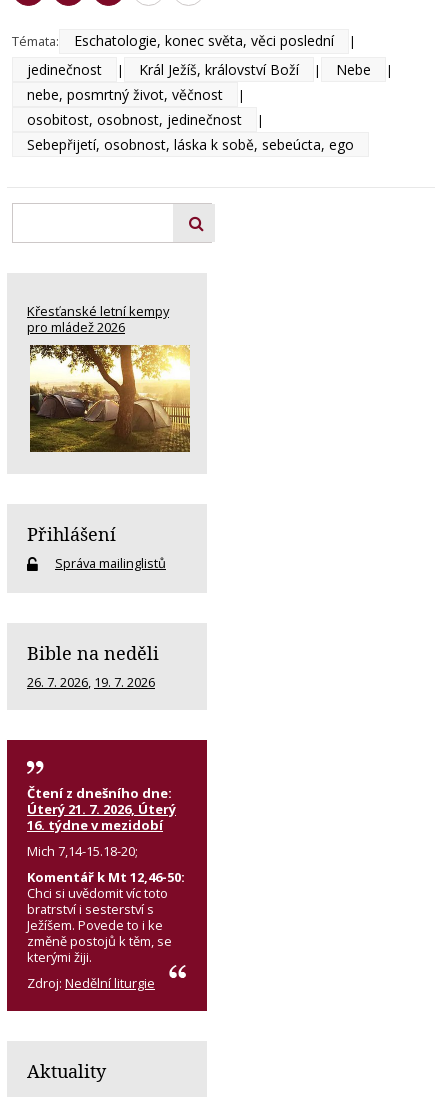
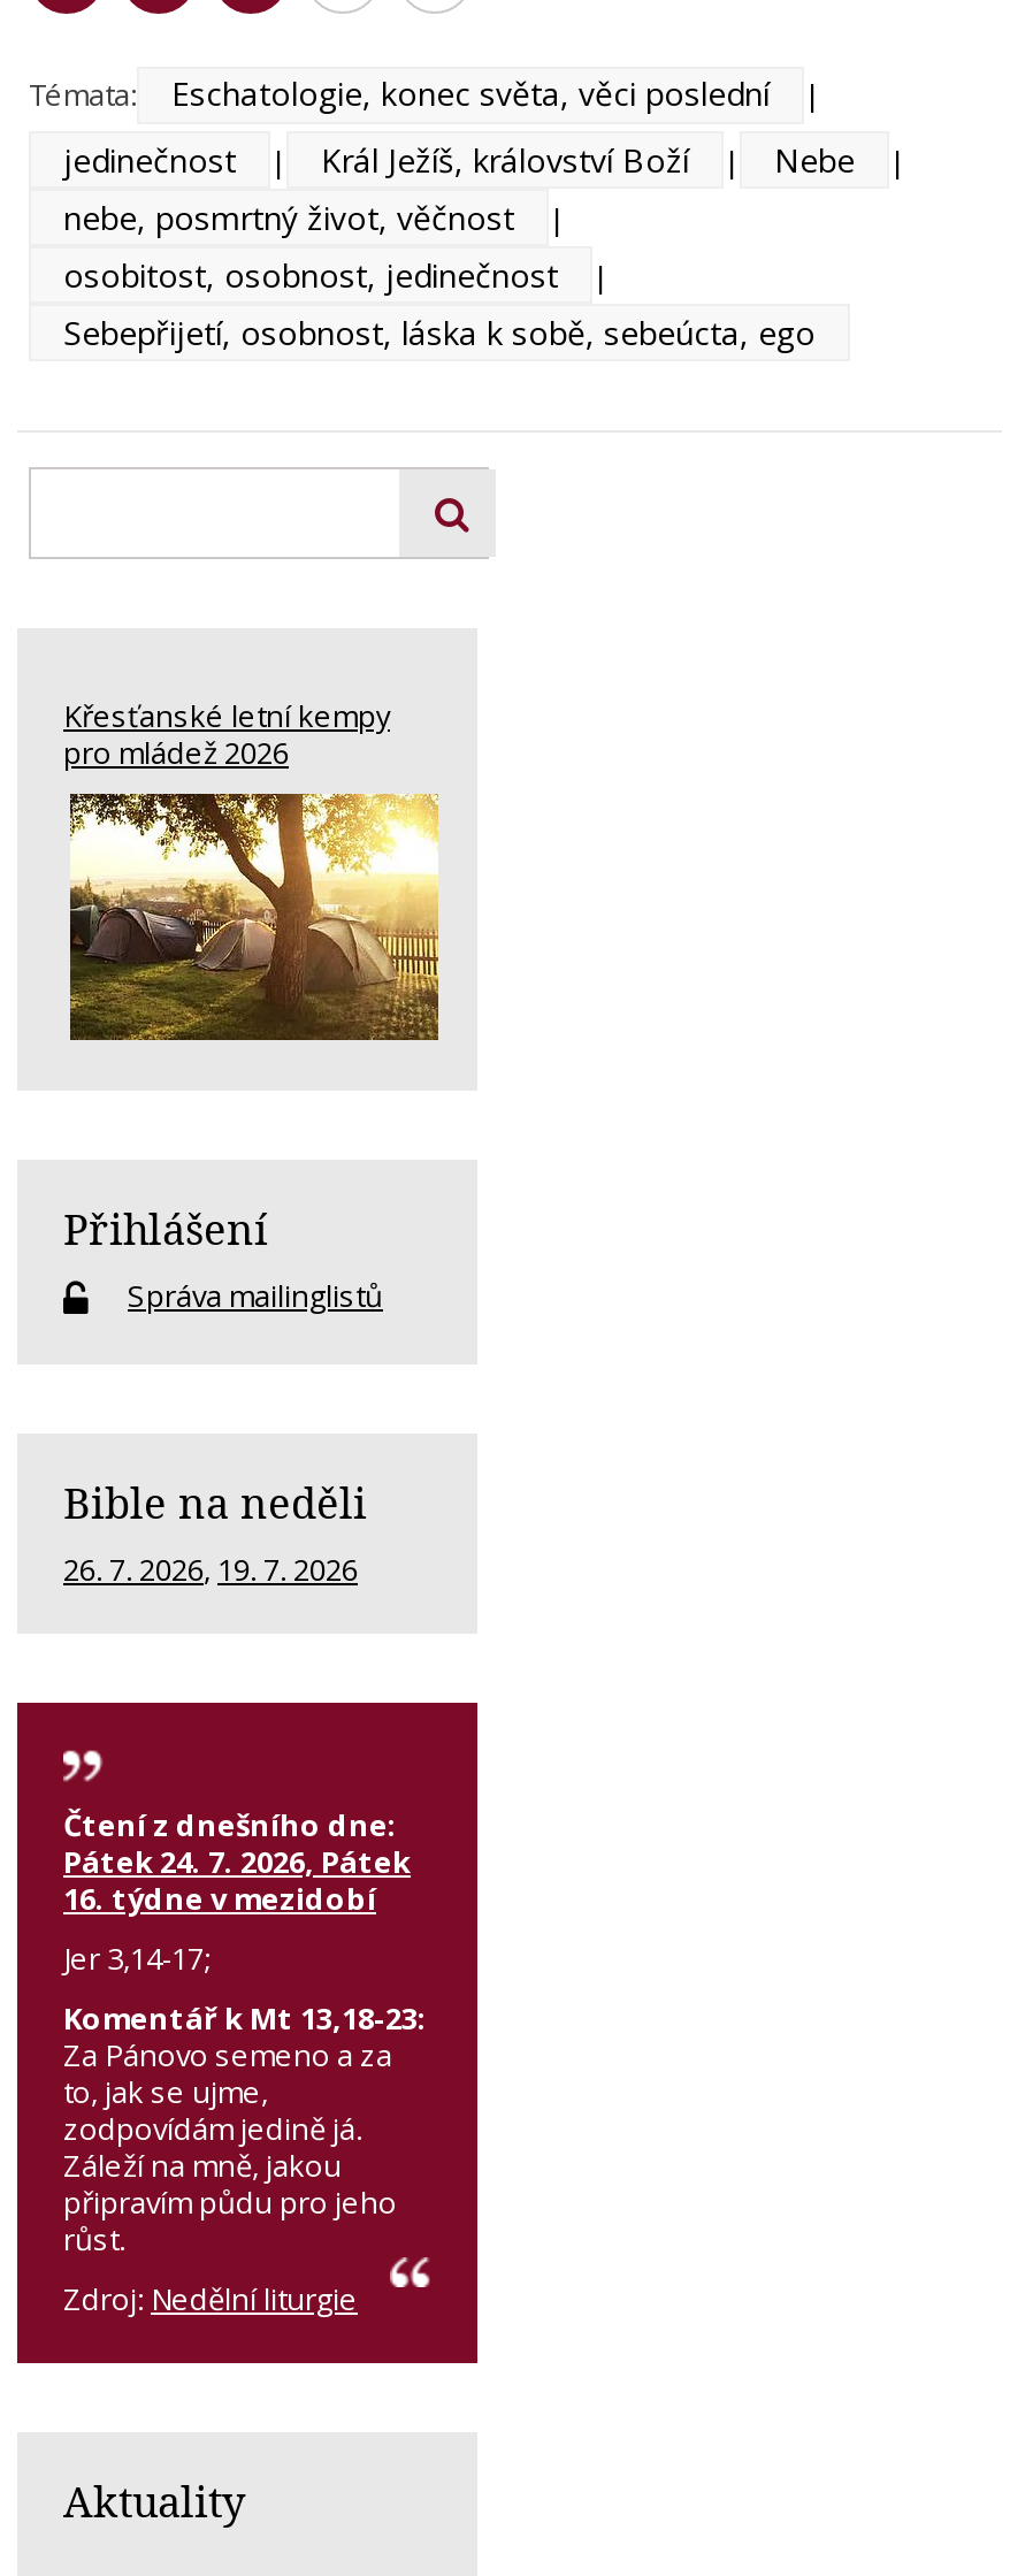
- Úterý 21. 7. 2026, Úterý
+ Pátek 24. 7. 2026, Pátek

- Mich 7,14-15.18-20;
- Komentář k Mt 12,46-50:
- Chci si uvědomit víc toto
- bratrství i sesterství s
- Ježíšem. Povede to i ke
- změně postojů k těm, se
- kterými žiji.
+ Jer 3,14-17;
+ Komentář k Mt 13,18-23:
+ Za Pánovo semeno a za
+ to, jak se ujme,
+ zodpovídám jedině já.
+ Záleží na mně, jakou
+ připravím půdu pro jeho
+ růst.
